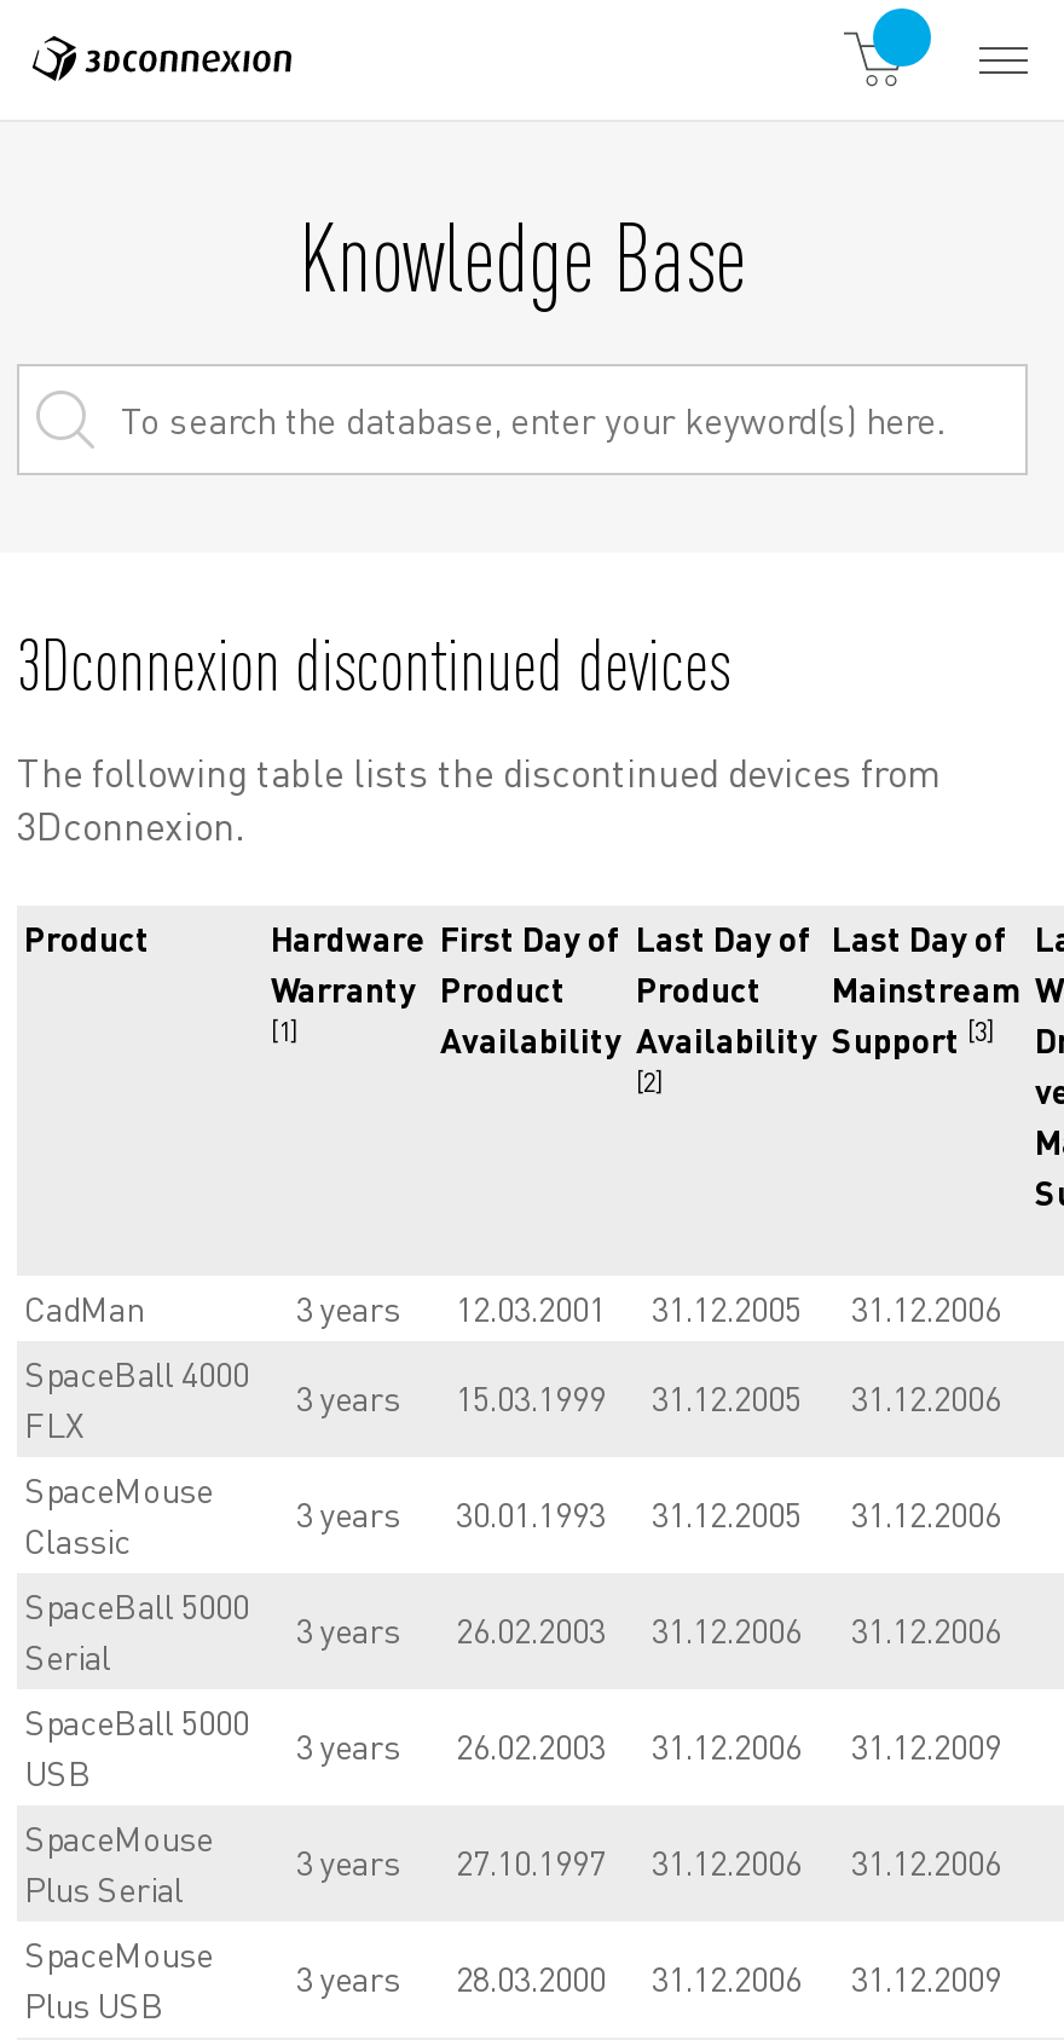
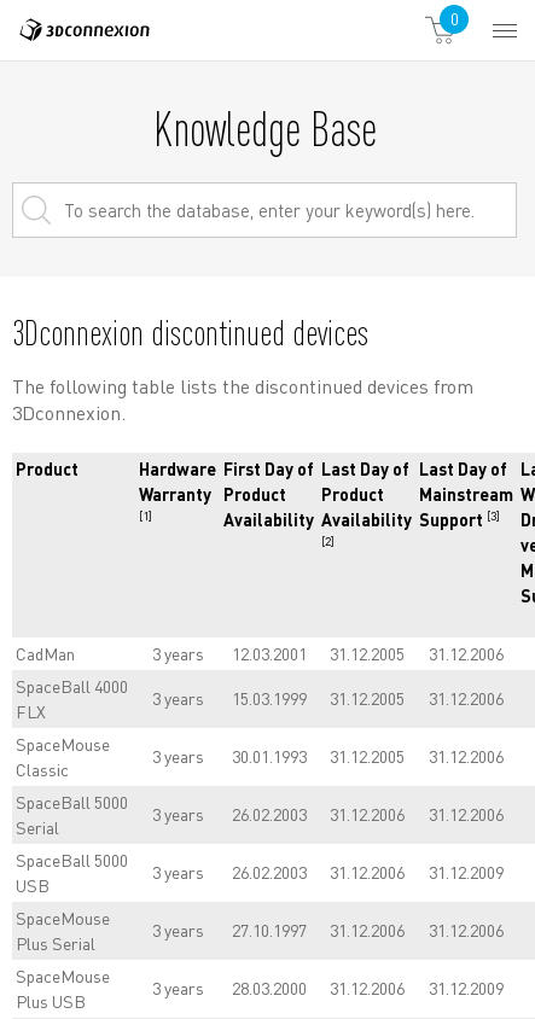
+ 0
